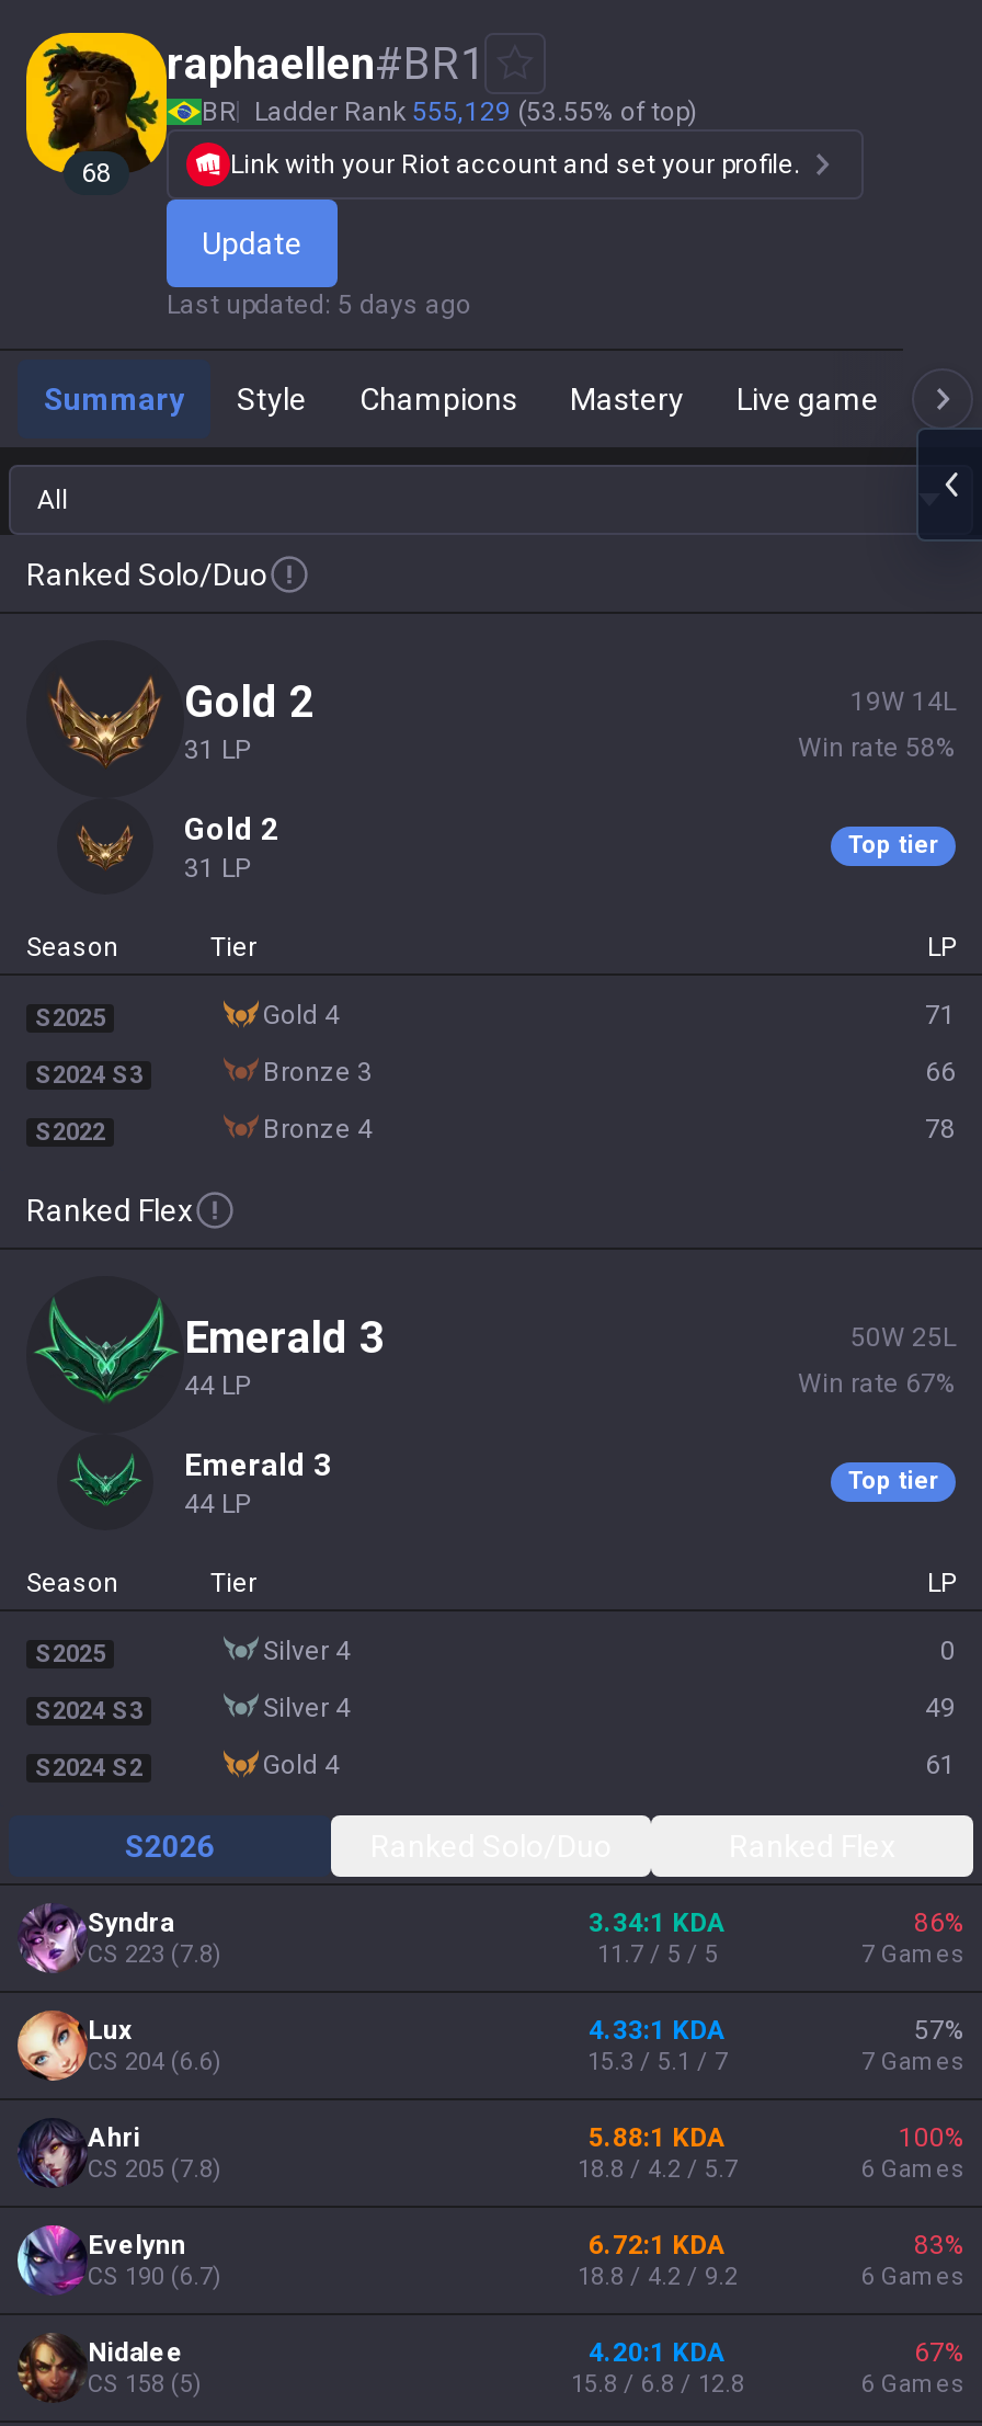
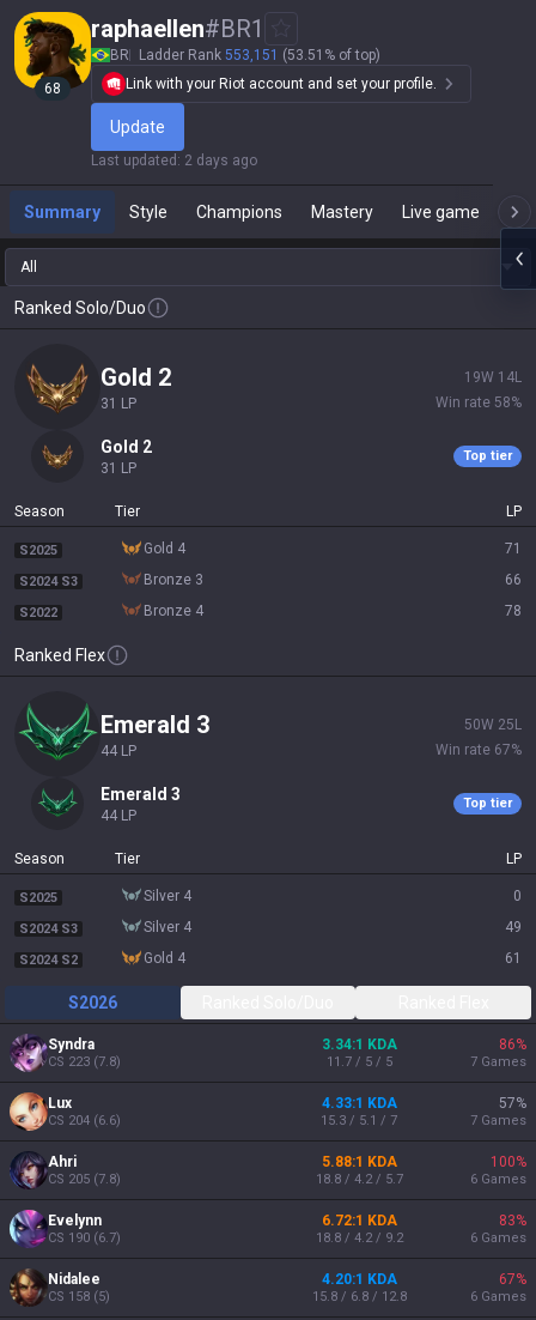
- BR Ladder Rank 555,129 (53.55% of top)
+ BR Ladder Rank 553,151 (53.51% of top)

- Last updated: 5 days ago
+ Last updated: 2 days ago
